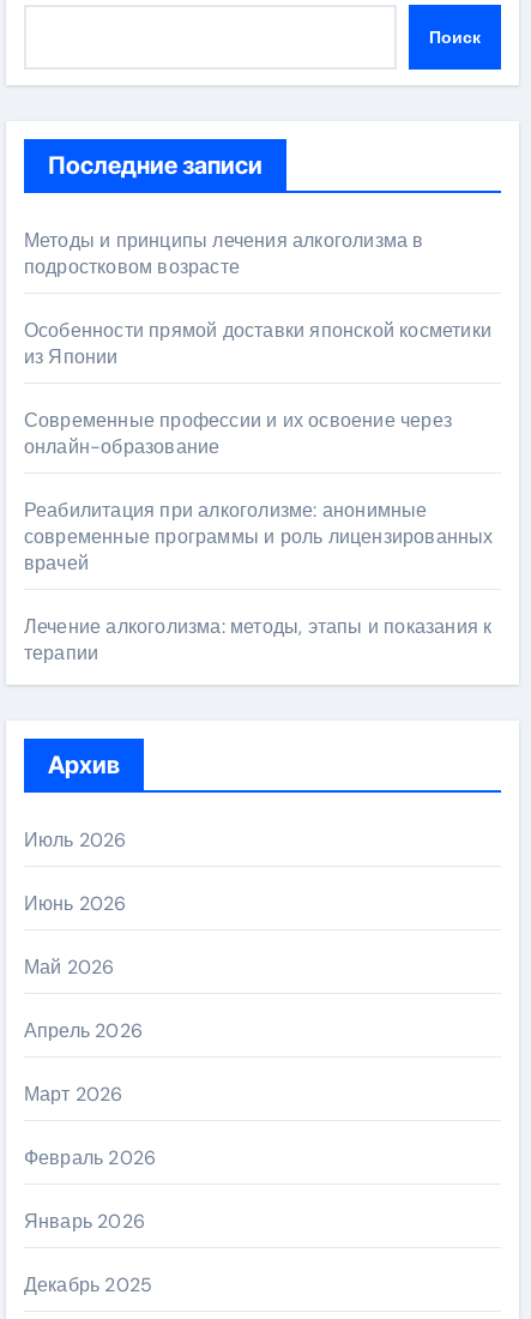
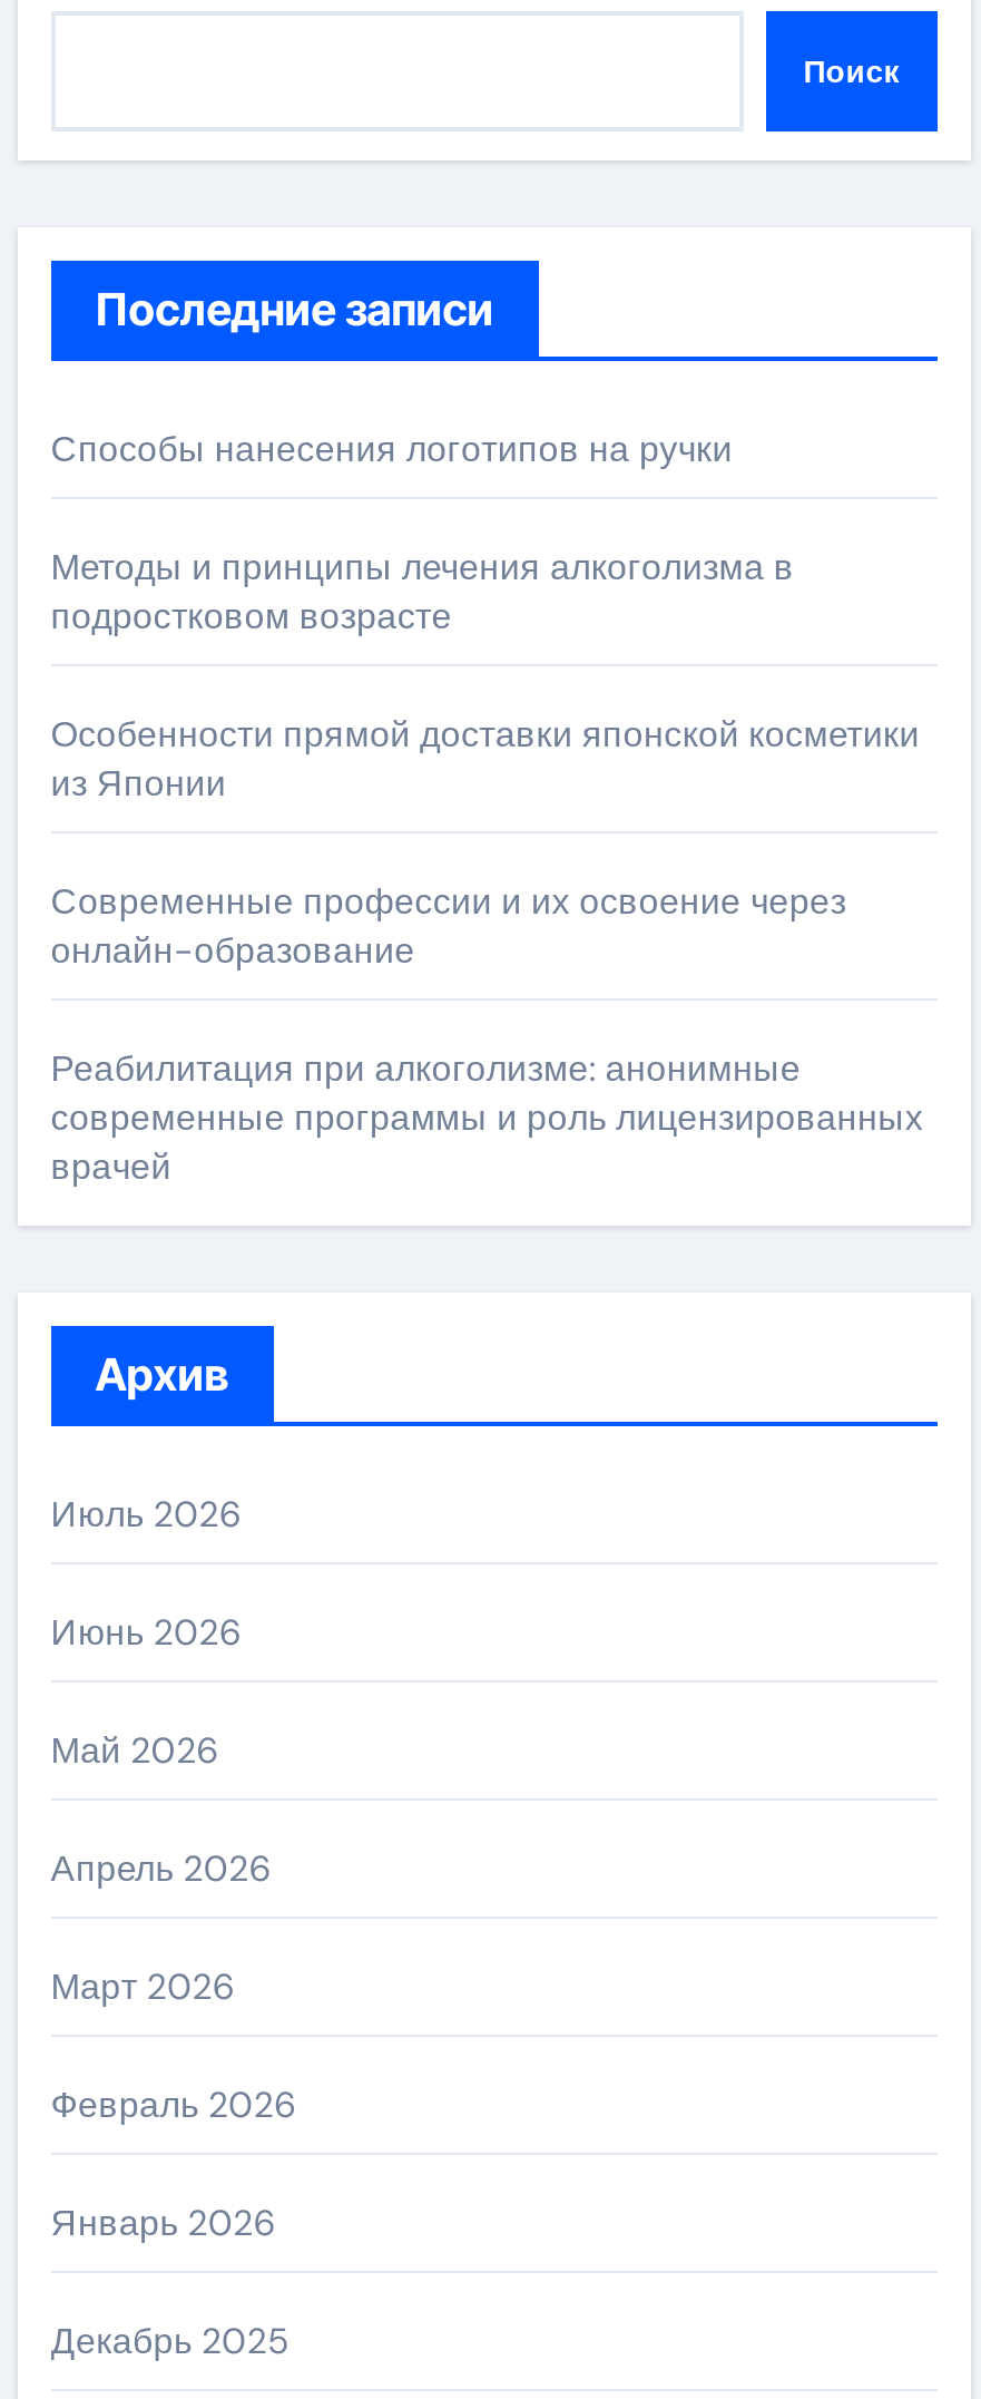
+ Способы нанесения логотипов на ручки

moved down: Методы и принципы лечения алкоголизма в | подростковом возрасте | Особенности прямой доставки японской косметики | ... | современные программы и роль лицензированных | врачей

- Лечение алкоголизма: методы, этапы и показания к
- терапии
